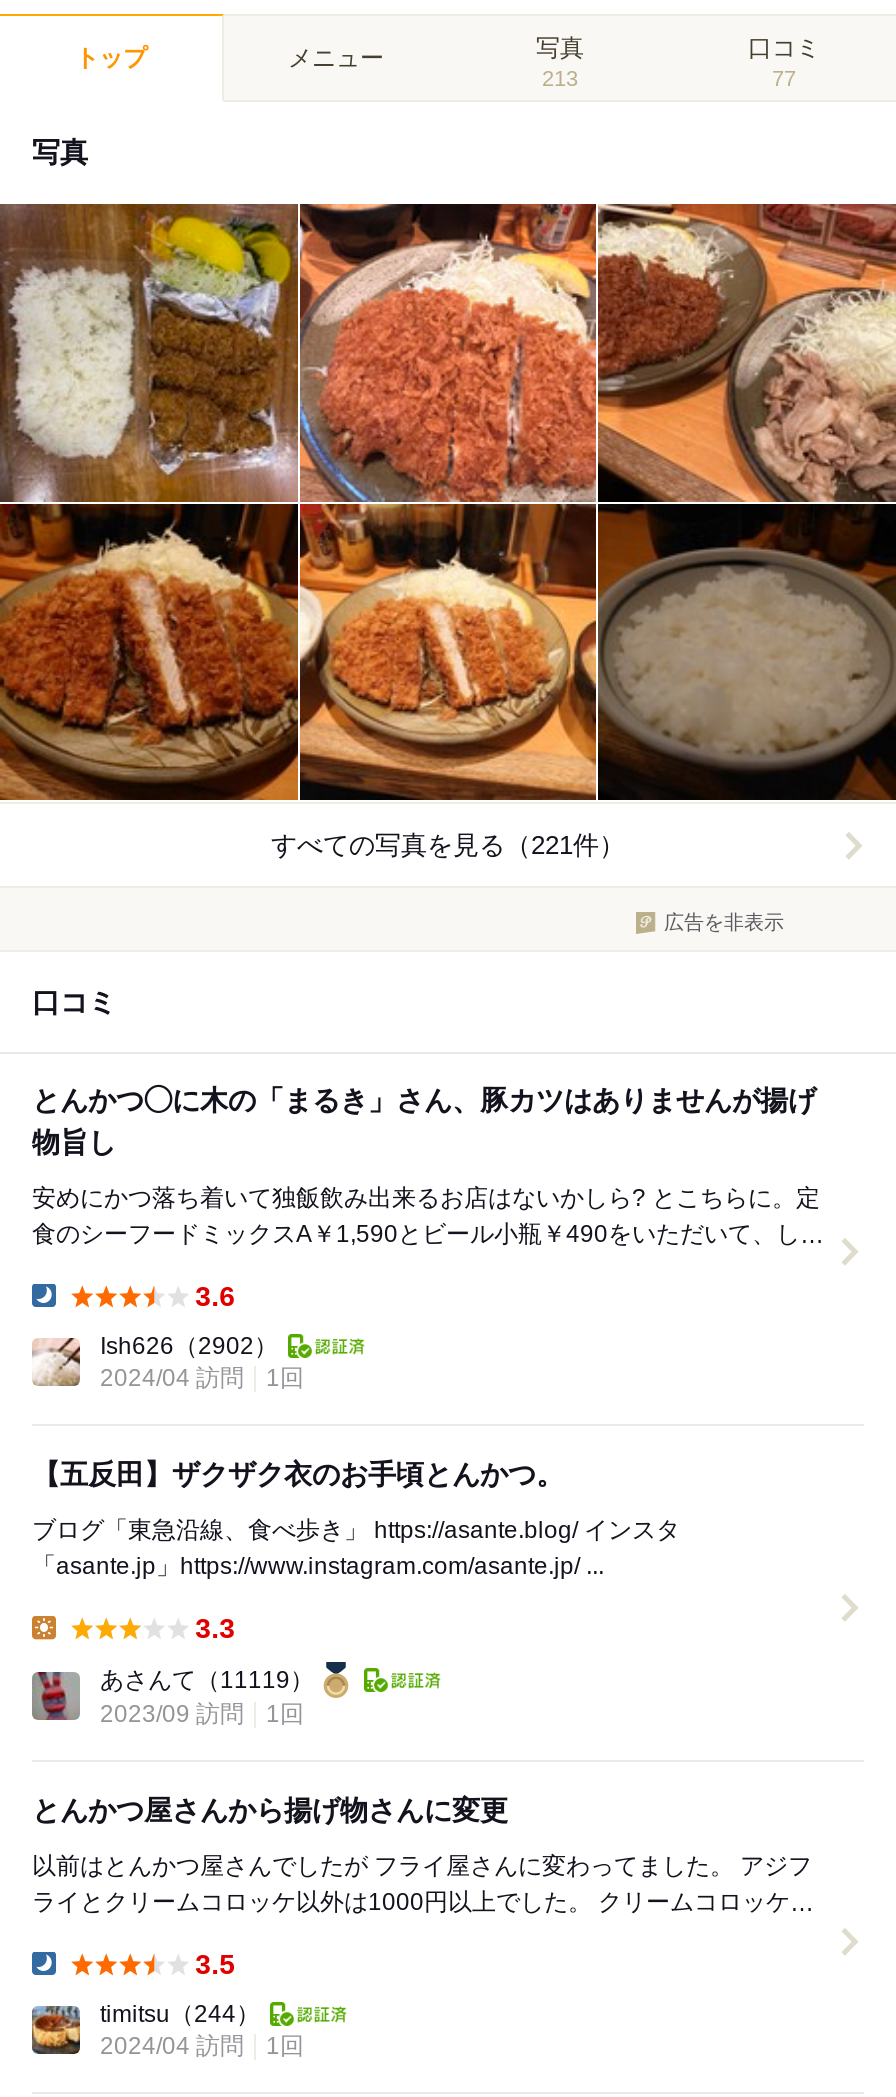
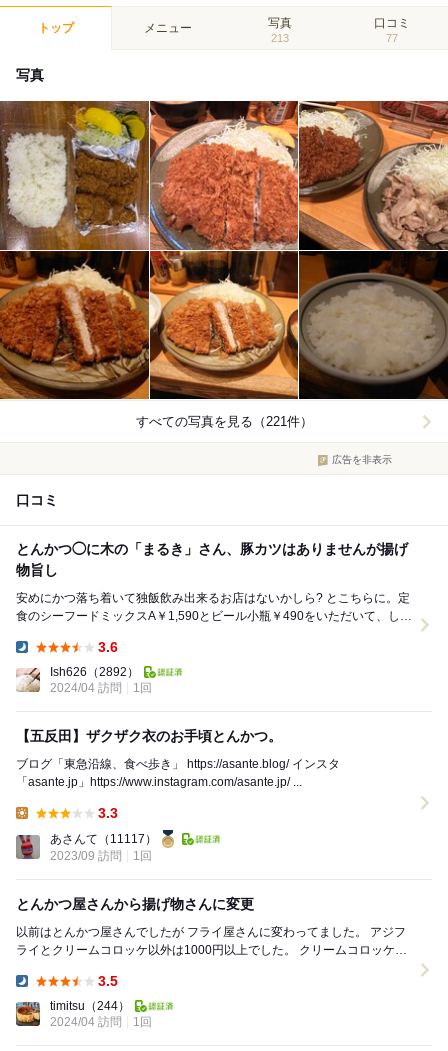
- Ish626（2902）
+ Ish626（2892）

- あさんて（11119）
+ あさんて（11117）
